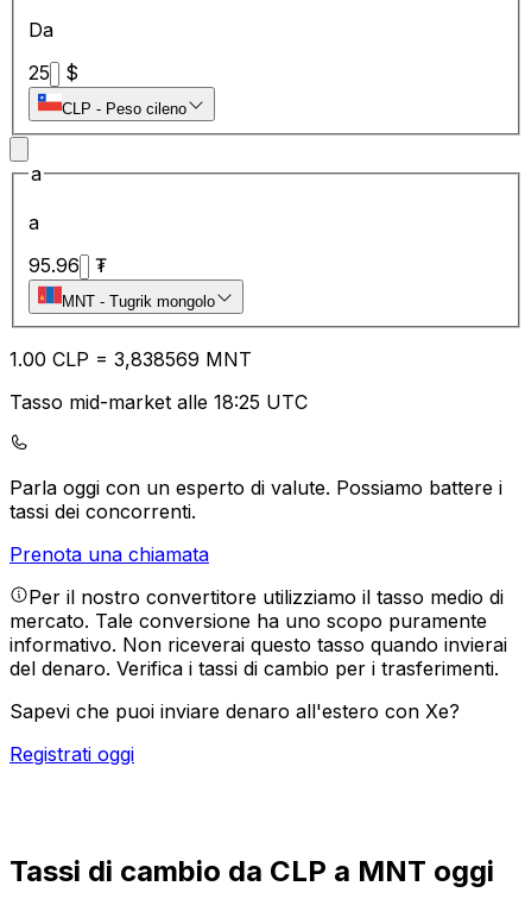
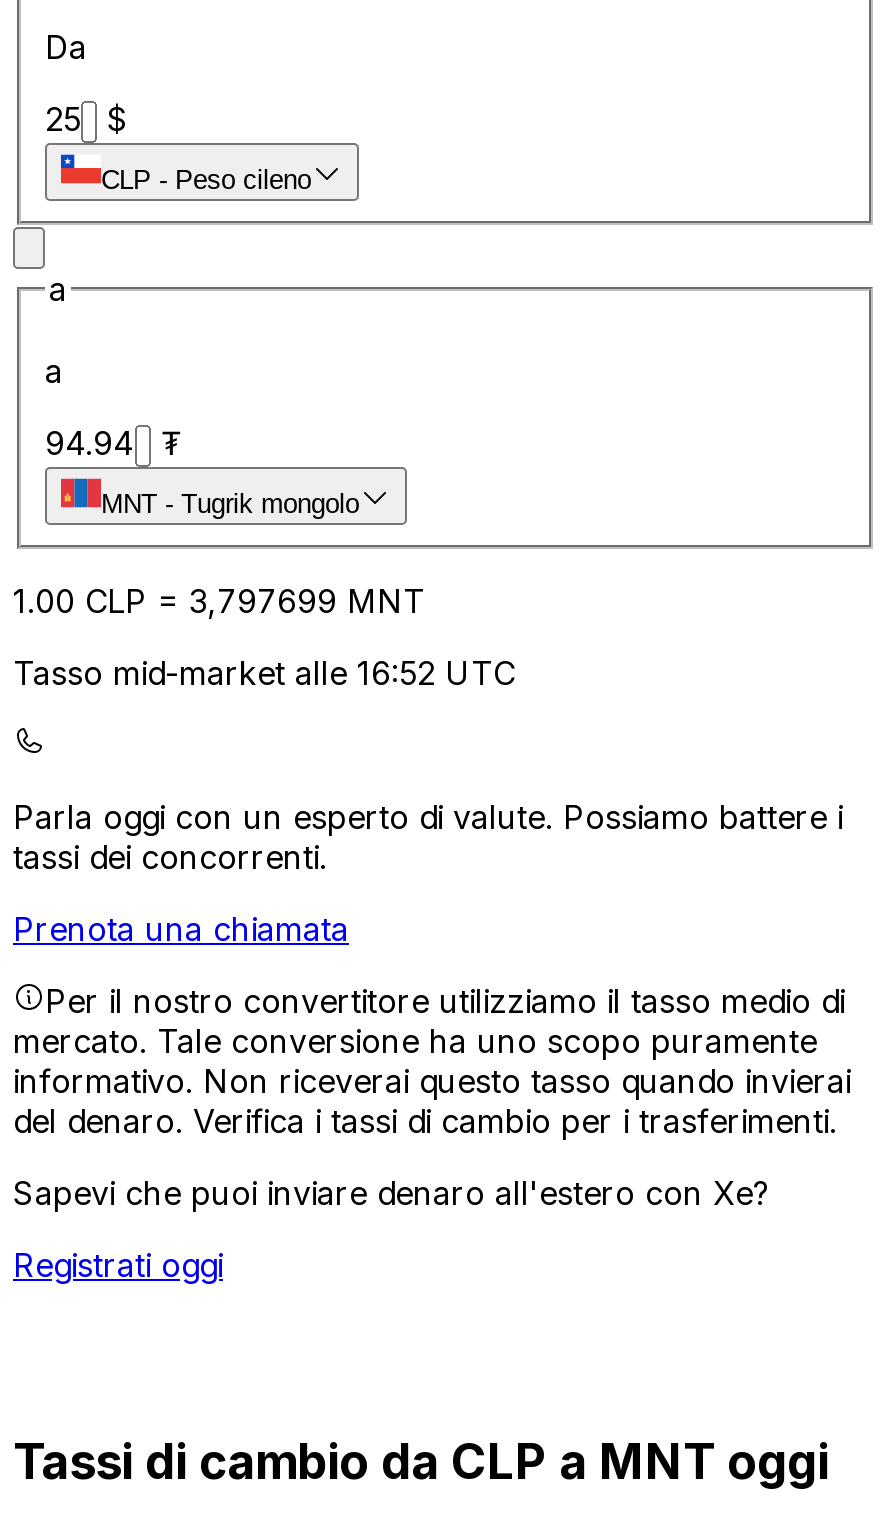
- 95.96 ₮
+ 94.94 ₮

- 1.00 CLP = 3,838569 MNT
+ 1.00 CLP = 3,797699 MNT

- Tasso mid-market alle 18:25 UTC
+ Tasso mid-market alle 16:52 UTC
